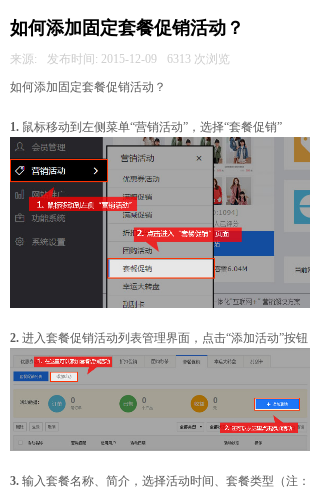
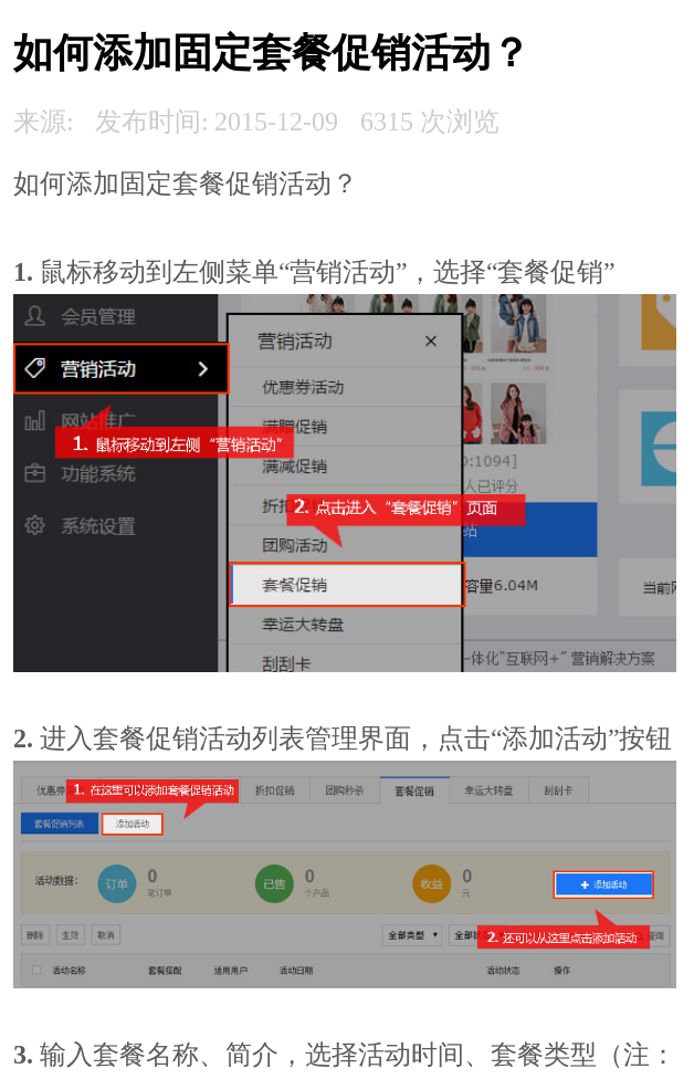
- 来源: 发布时间: 2015-12-09 6313次浏览
+ 来源: 发布时间: 2015-12-09 6315次浏览
